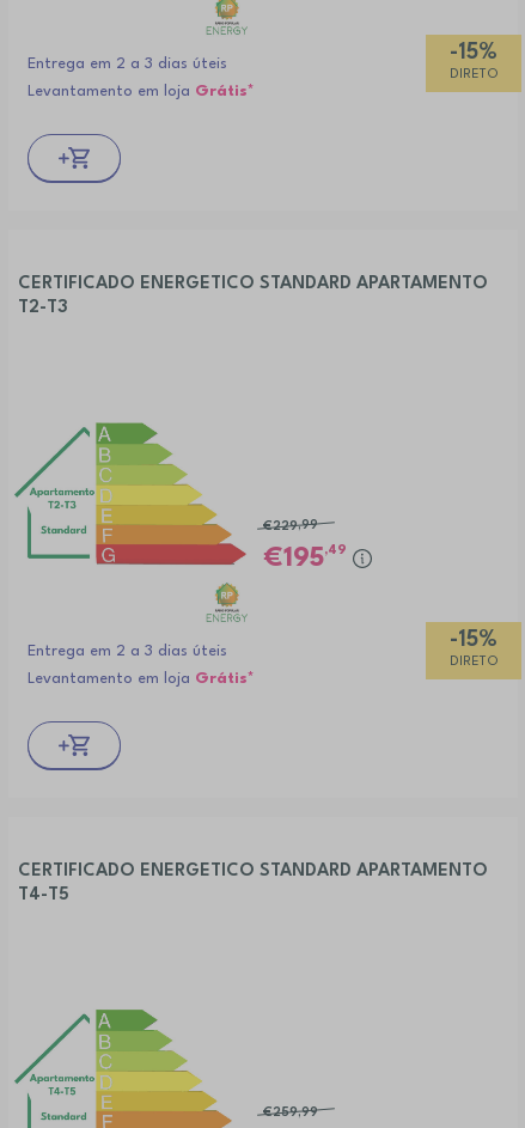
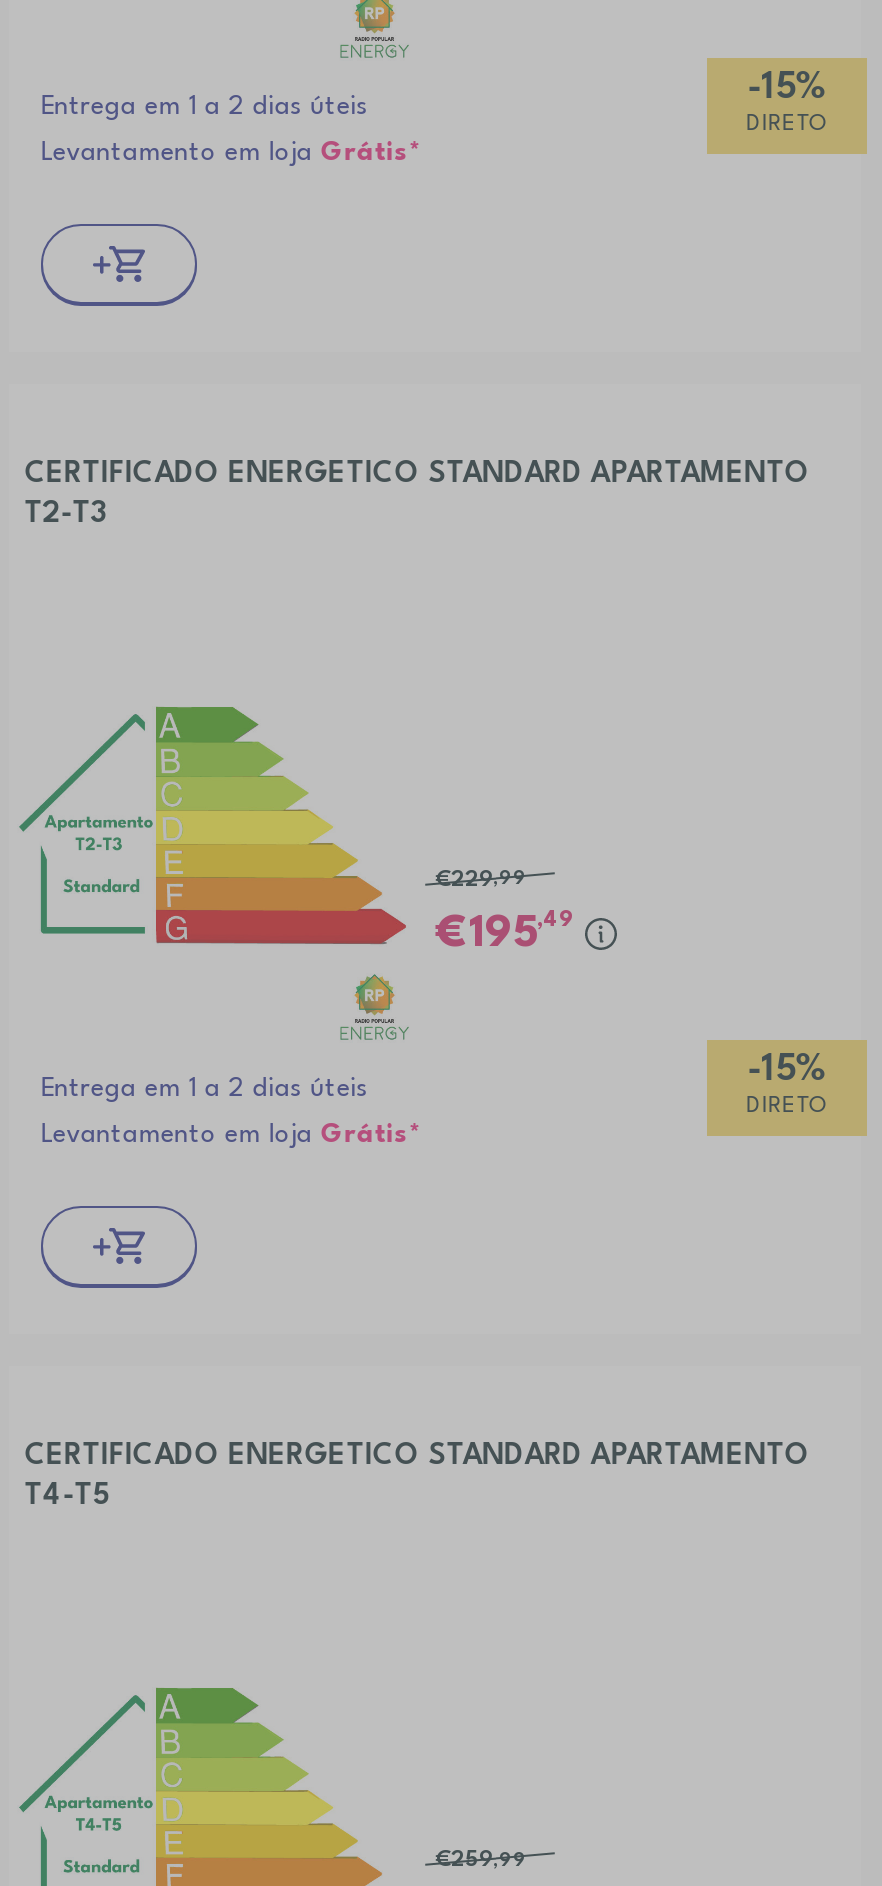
- Entrega em 2 a 3 dias úteis
+ Entrega em 1 a 2 dias úteis

- Entrega em 2 a 3 dias úteis
+ Entrega em 1 a 2 dias úteis
